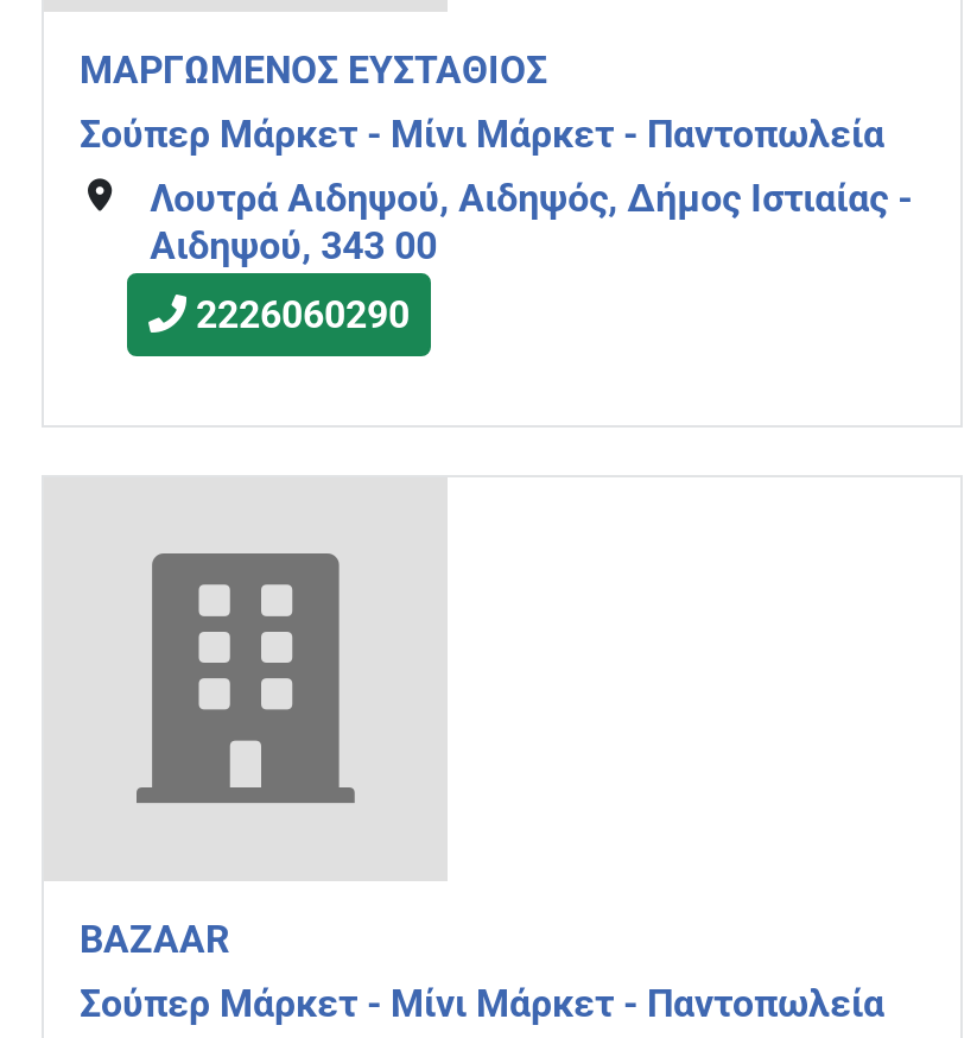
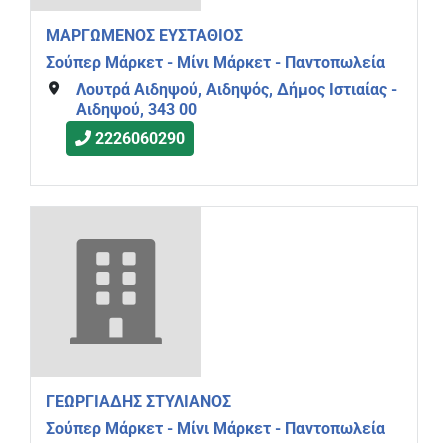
- BAZAAR
+ ΓΕΩΡΓΙΑΔΗΣ ΣΤΥΛΙΑΝΟΣ
